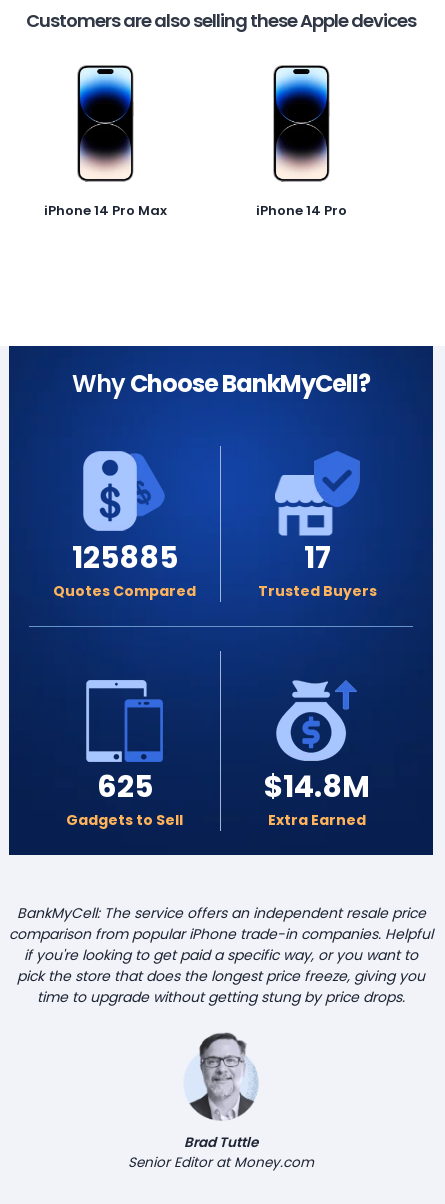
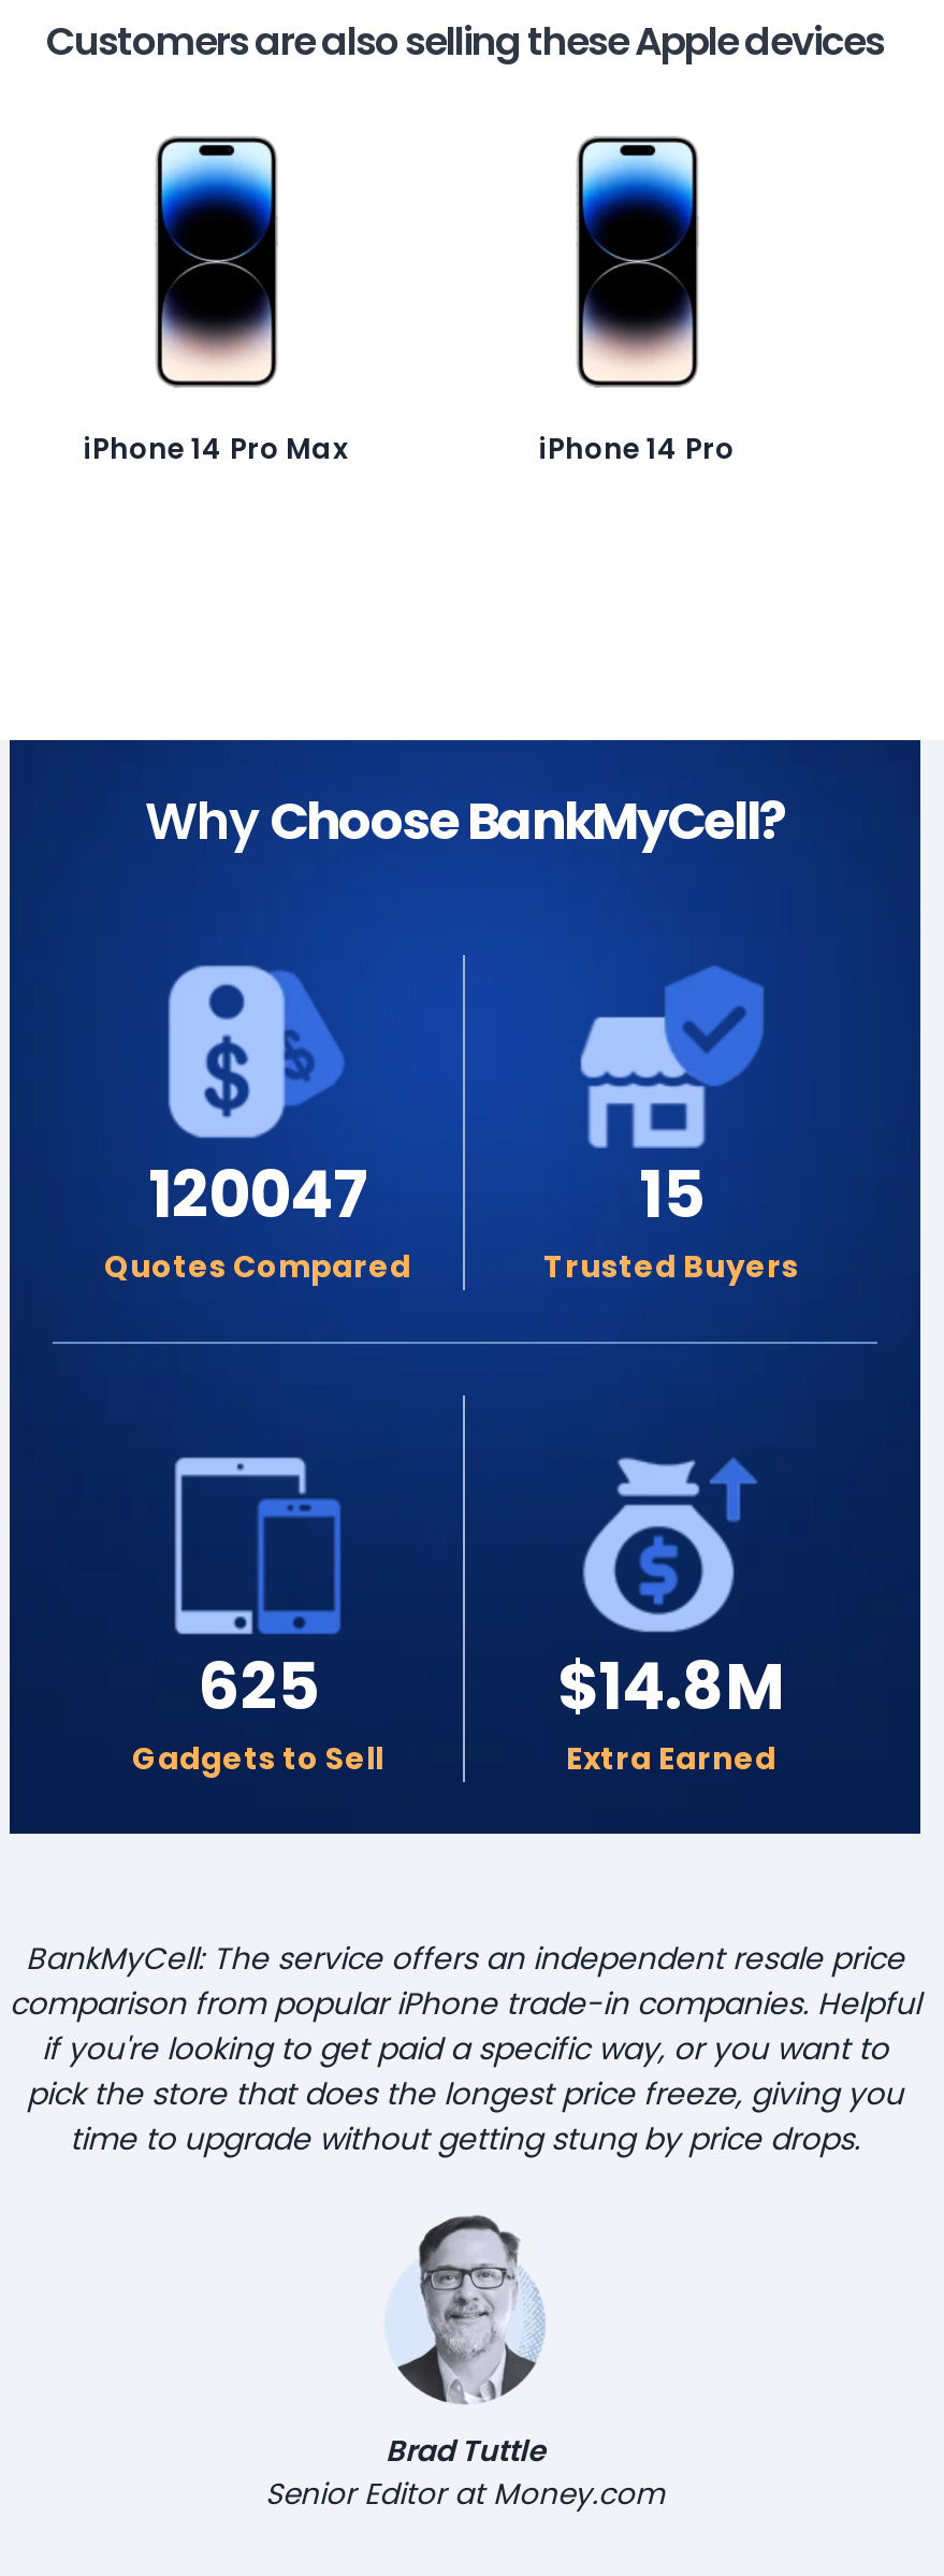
- 125885
+ 120047

- 17
+ 15
